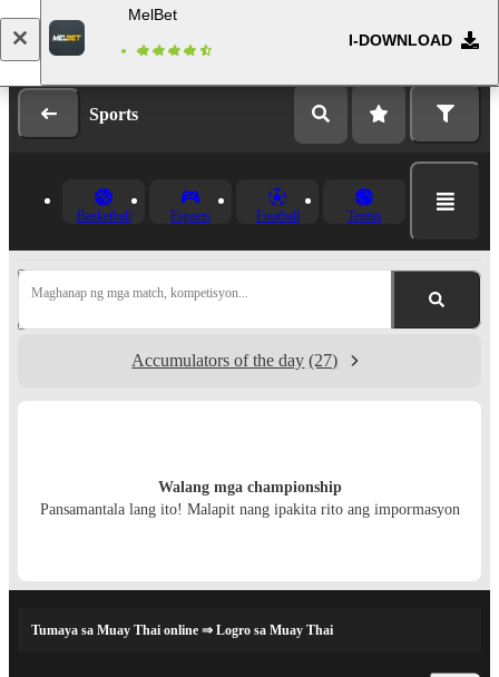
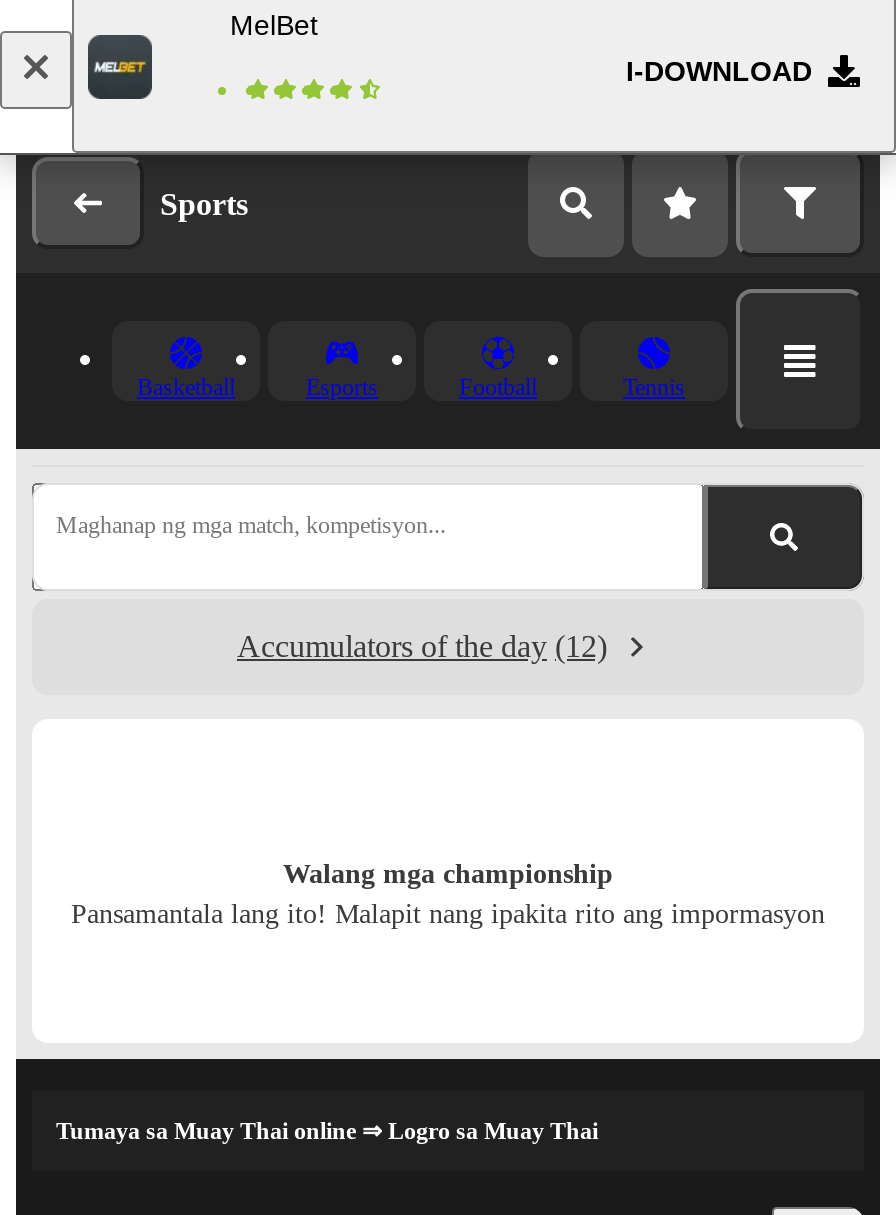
- Accumulators of the day (27)
+ Accumulators of the day (12)
